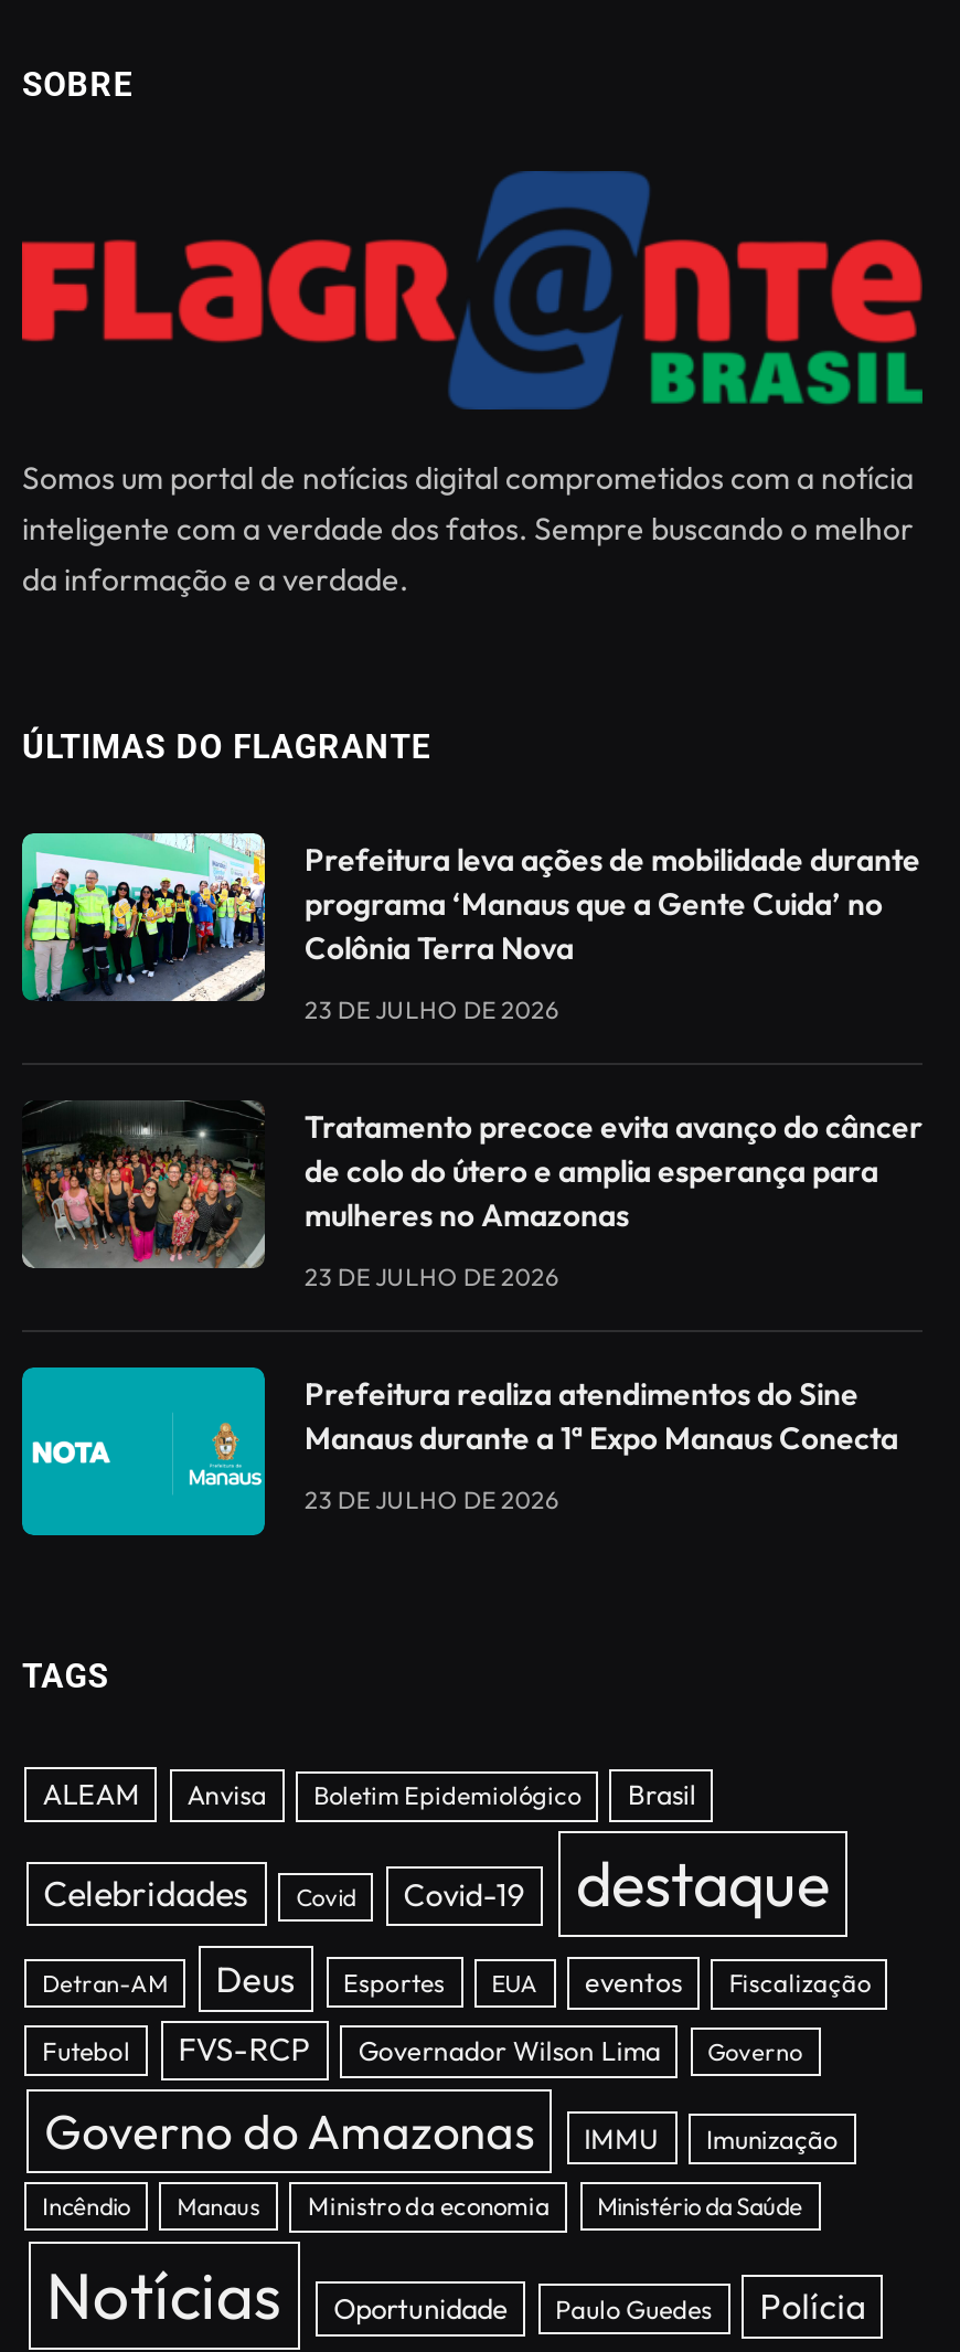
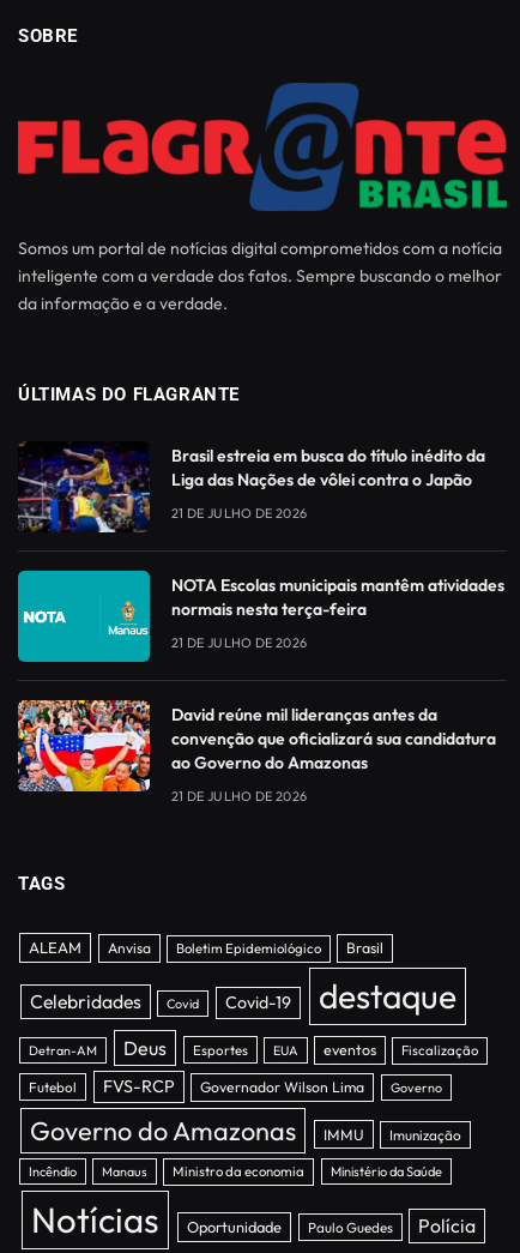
- [image]
- Prefeitura leva ações de mobilidade durante
- programa ‘Manaus que a Gente Cuida’ no
- Colônia Terra Nova
+ [image]
+ Brasil estreia em busca do título inédito da
+ Liga das Nações de vôlei contra o Japão

- 23 DE JULHO DE 2026
+ 21 DE JULHO DE 2026

- [image]
- Tratamento precoce evita avanço do câncer
- de colo do útero e amplia esperança para
- mulheres no Amazonas
+ [image]
+ NOTA Escolas municipais mantêm atividades
+ normais nesta terça-feira

- 23 DE JULHO DE 2026
+ 21 DE JULHO DE 2026

- [image]
- Prefeitura realiza atendimentos do Sine
- Manaus durante a 1ª Expo Manaus Conecta
+ [image]
+ David reúne mil lideranças antes da
+ convenção que oficializará sua candidatura
+ ao Governo do Amazonas

- 23 DE JULHO DE 2026
+ 21 DE JULHO DE 2026
